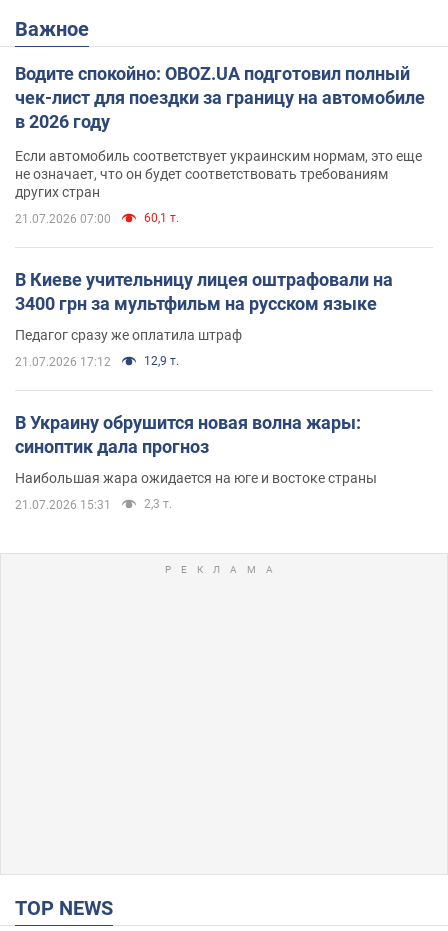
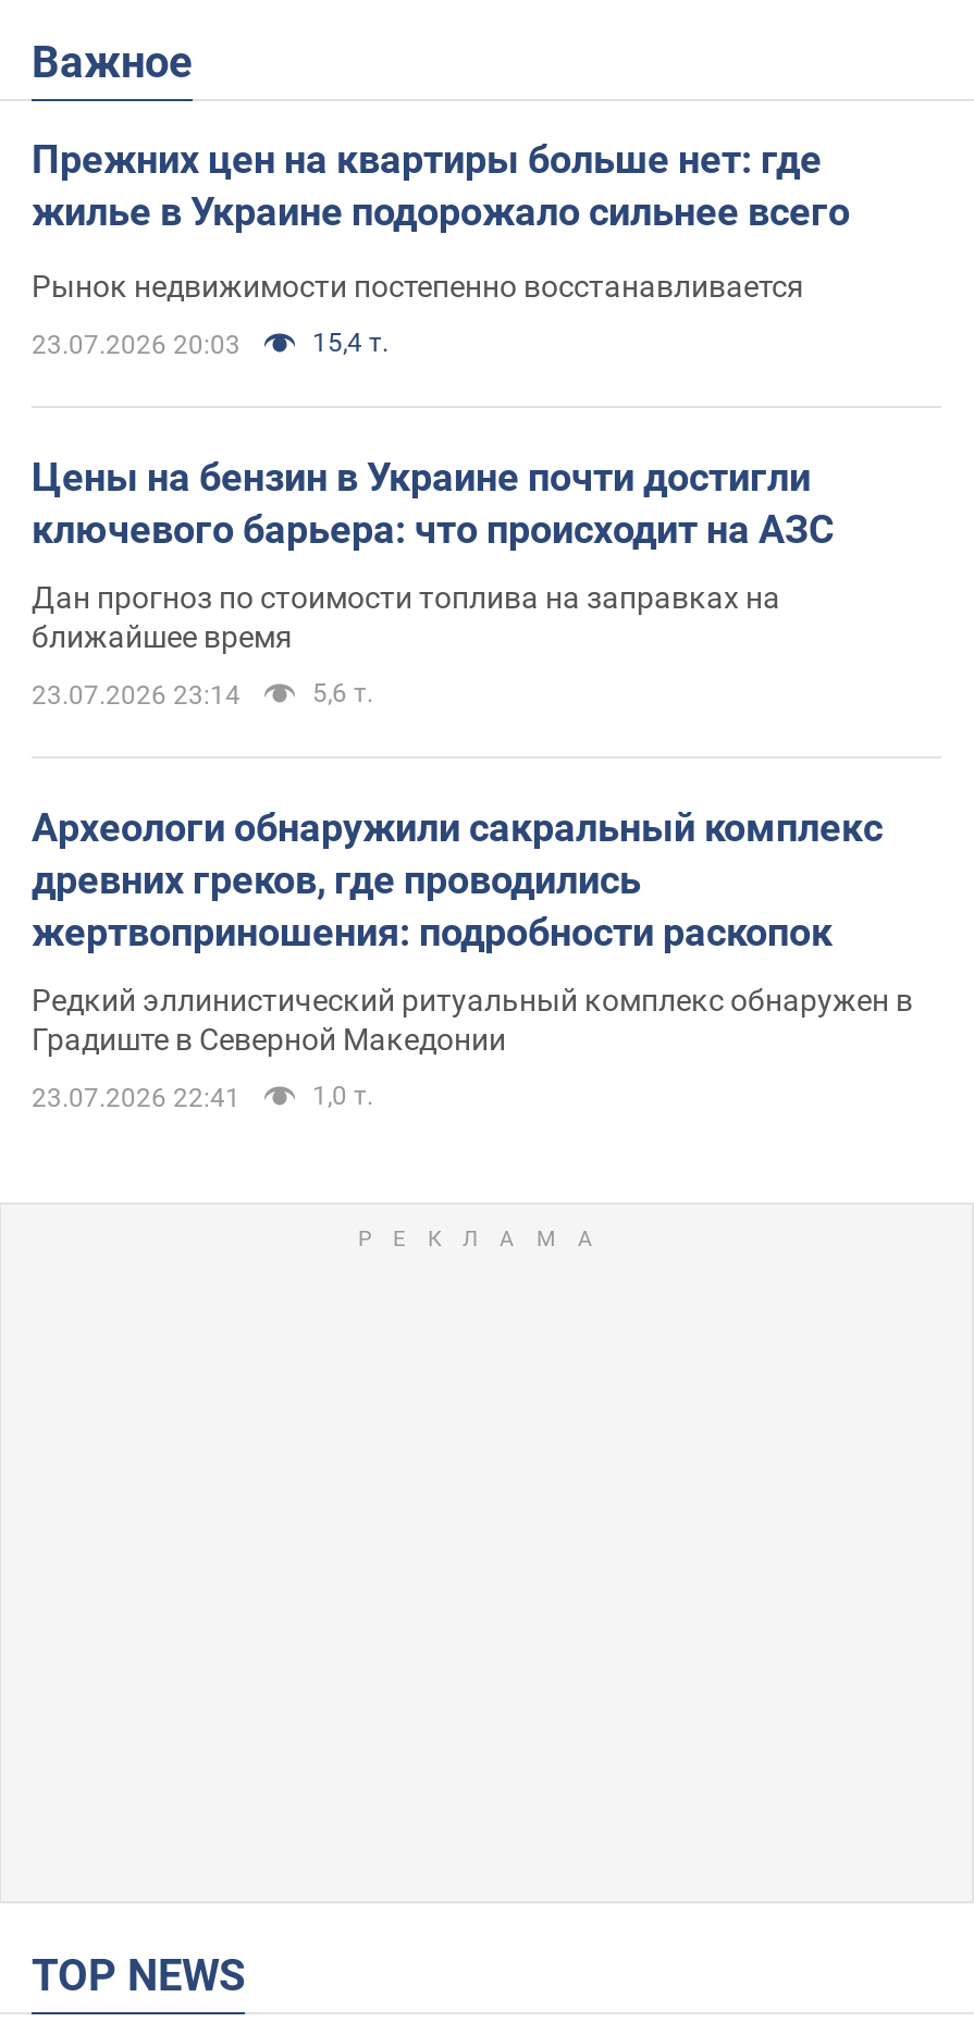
- Водите спокойно: OBOZ.UA подготовил полный
- чек-лист для поездки за границу на автомобиле
- в 2026 году
+ Прежних цен на квартиры больше нет: где
+ жилье в Украине подорожало сильнее всего

- Если автомобиль соответствует украинским нормам, это еще
- не означает, что он будет соответствовать требованиям
- других стран
+ Рынок недвижимости постепенно восстанавливается

- 21.07.2026 07:00
- 60,1 т.
+ 23.07.2026 20:03
+ 15,4 т.

- В Киеве учительницу лицея оштрафовали на
- 3400 грн за мультфильм на русском языке
+ Цены на бензин в Украине почти достигли
+ ключевого барьера: что происходит на АЗС

- Педагог сразу же оплатила штраф
+ Дан прогноз по стоимости топлива на заправках на
+ ближайшее время

- 21.07.2026 17:12
- 12,9 т.
+ 23.07.2026 23:14
+ 5,6 т.

- В Украину обрушится новая волна жары:
- синоптик дала прогноз
+ Археологи обнаружили сакральный комплекс
+ древних греков, где проводились
+ жертвоприношения: подробности раскопок

- Наибольшая жара ожидается на юге и востоке страны
+ Редкий эллинистический ритуальный комплекс обнаружен в
+ Градиште в Северной Македонии

- 21.07.2026 15:31
- 2,3 т.
+ 23.07.2026 22:41
+ 1,0 т.
